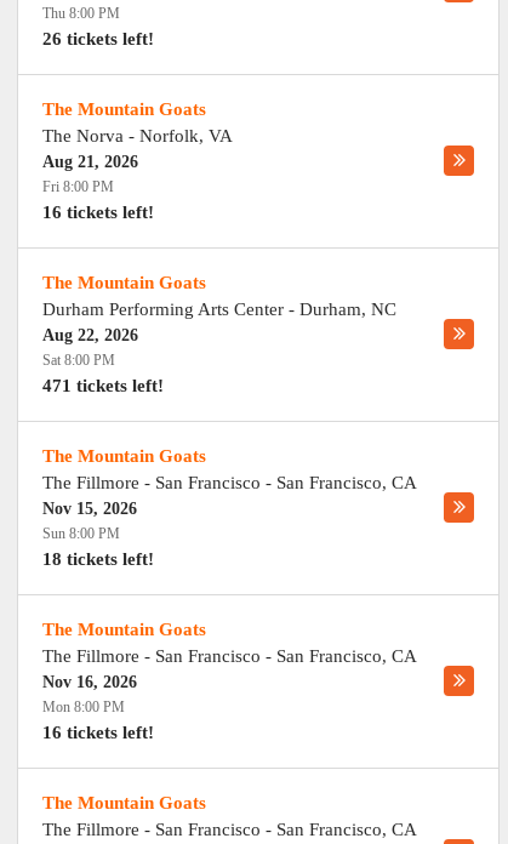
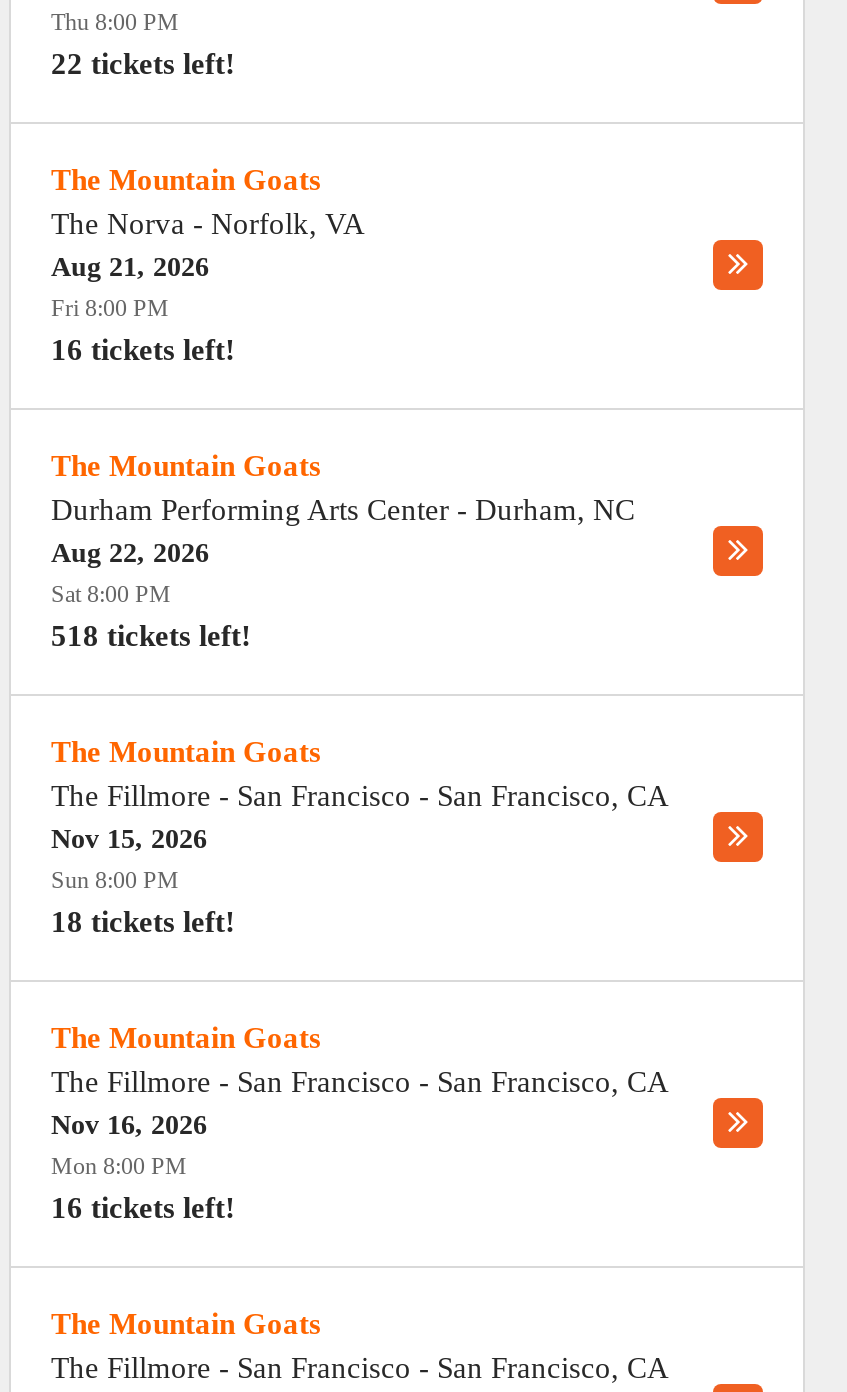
- 26 tickets left!
+ 22 tickets left!

- 471 tickets left!
+ 518 tickets left!
